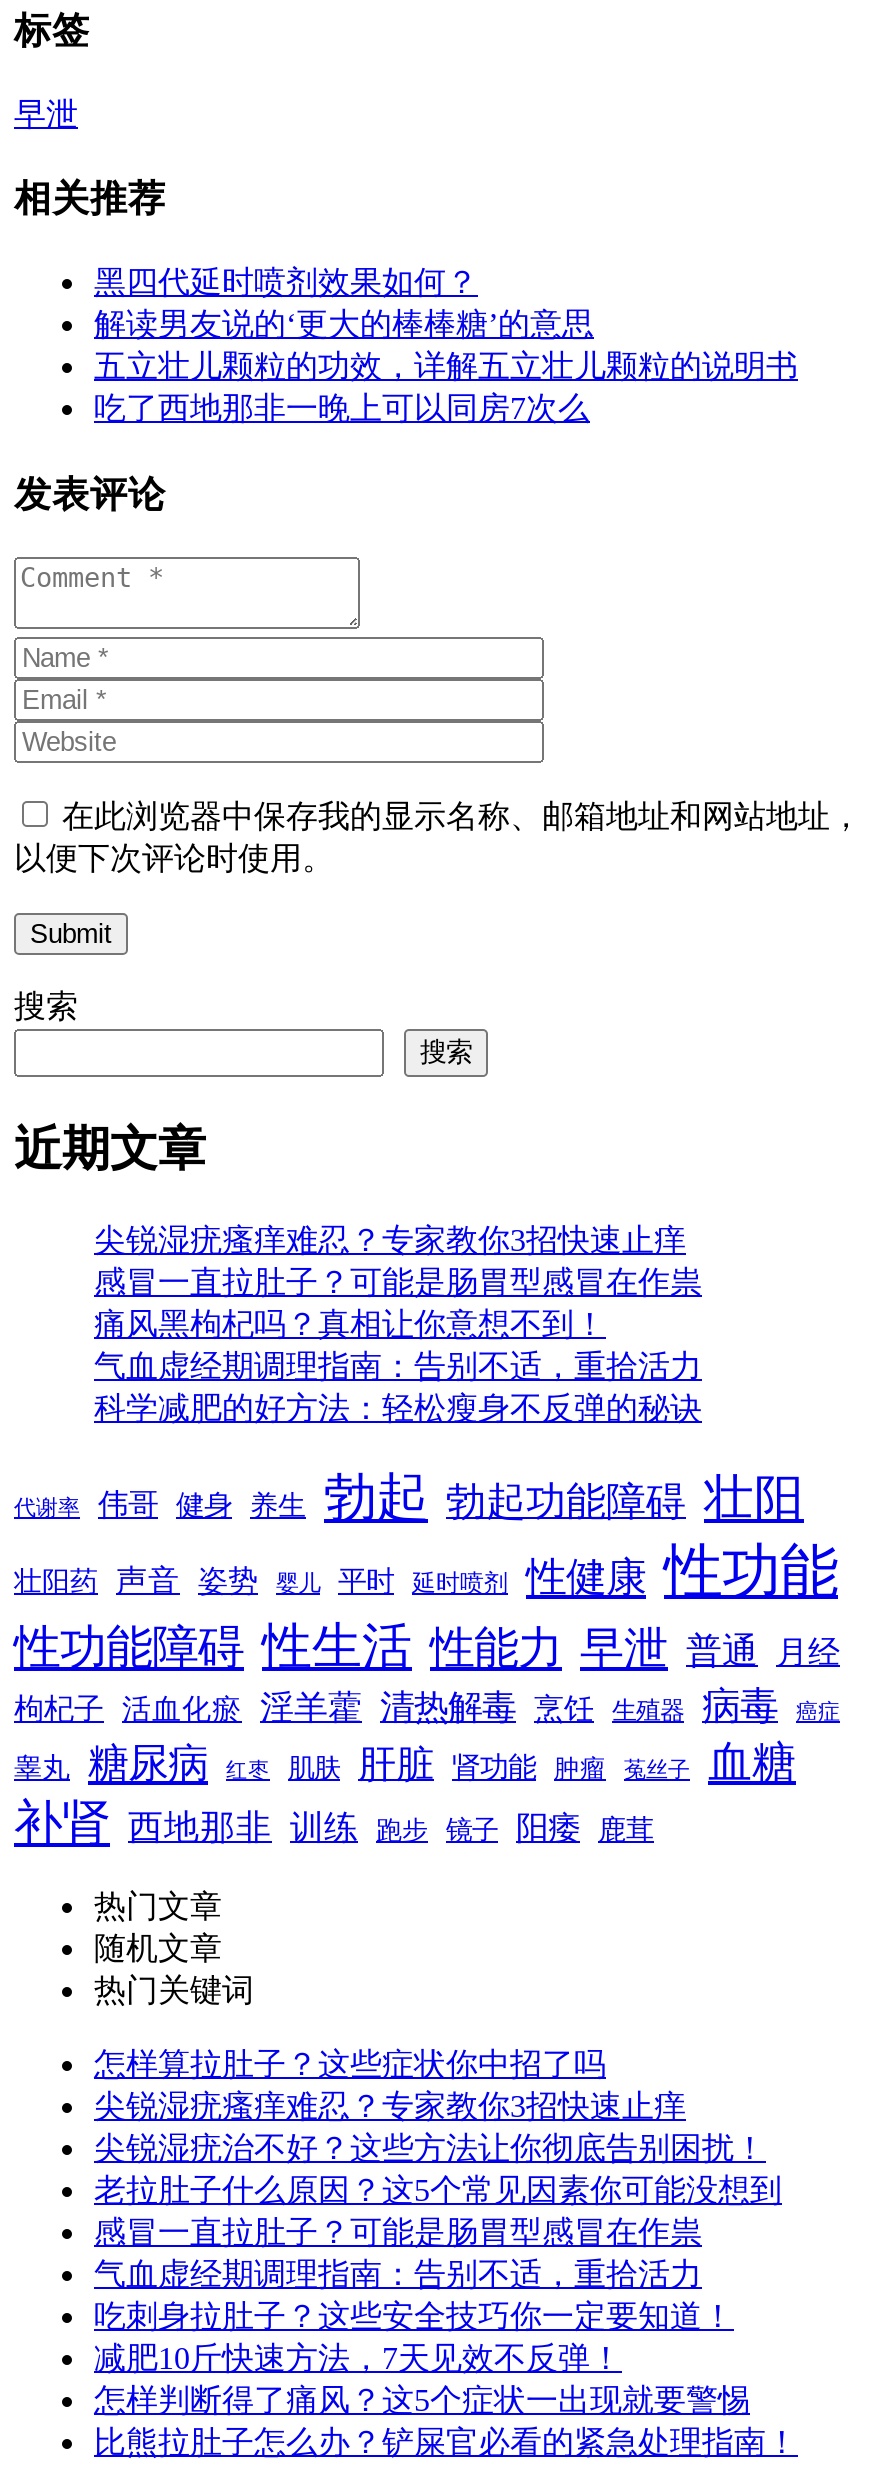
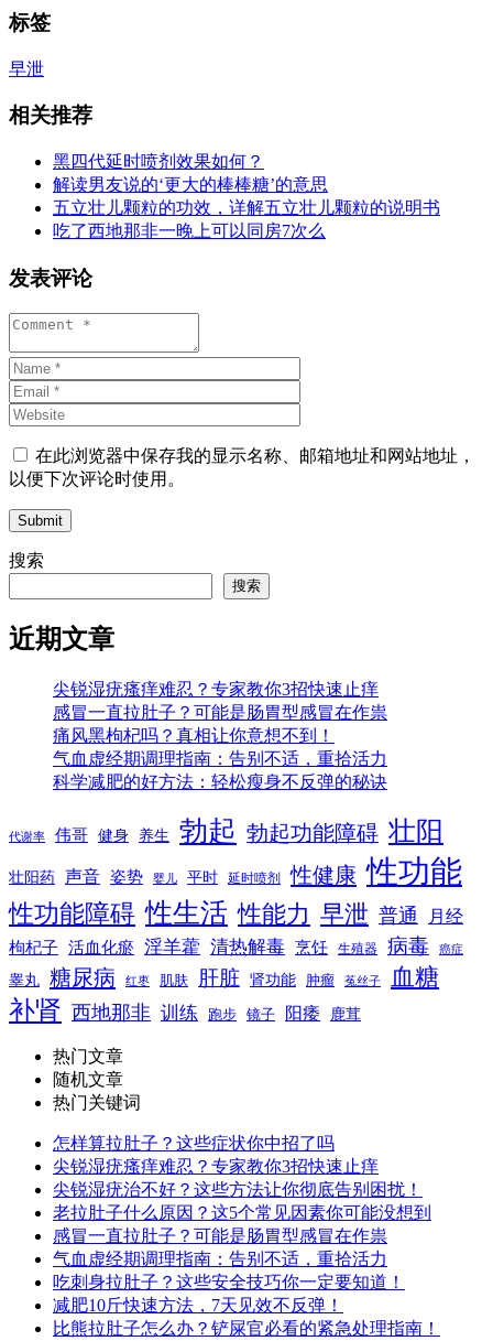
- 怎样判断得了痛风？这5个症状一出现就要警惕
